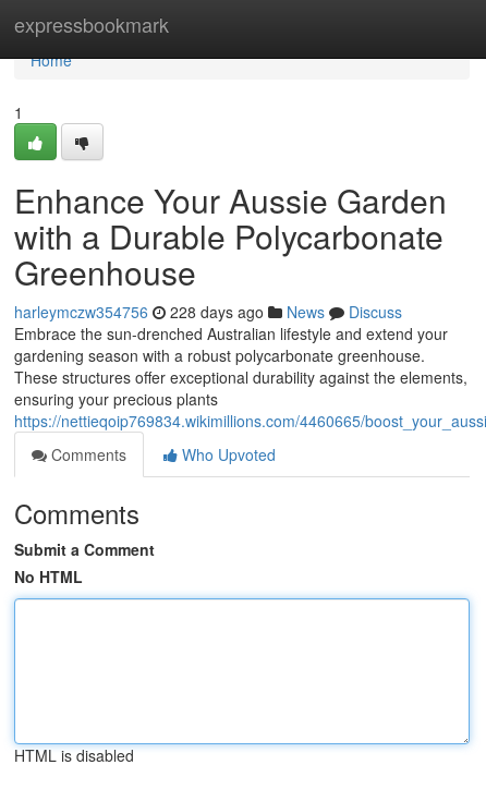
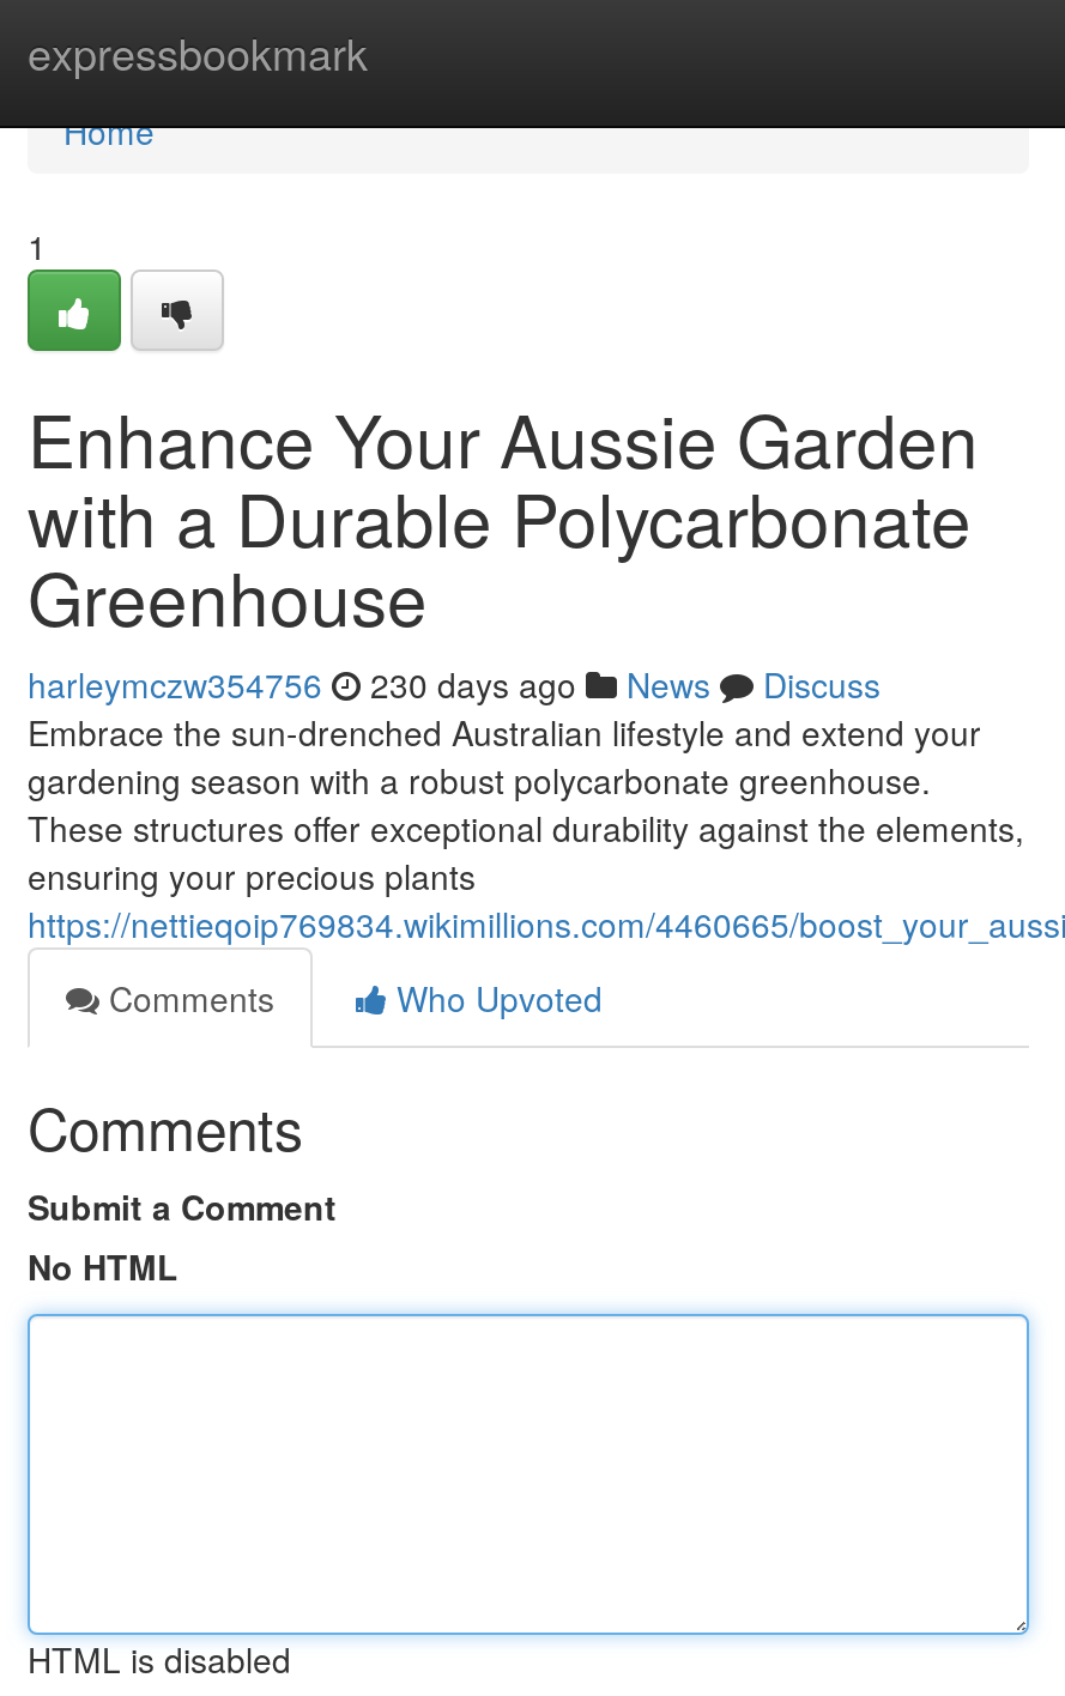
- harleymczw354756 228 days ago News Discuss
+ harleymczw354756 230 days ago News Discuss
